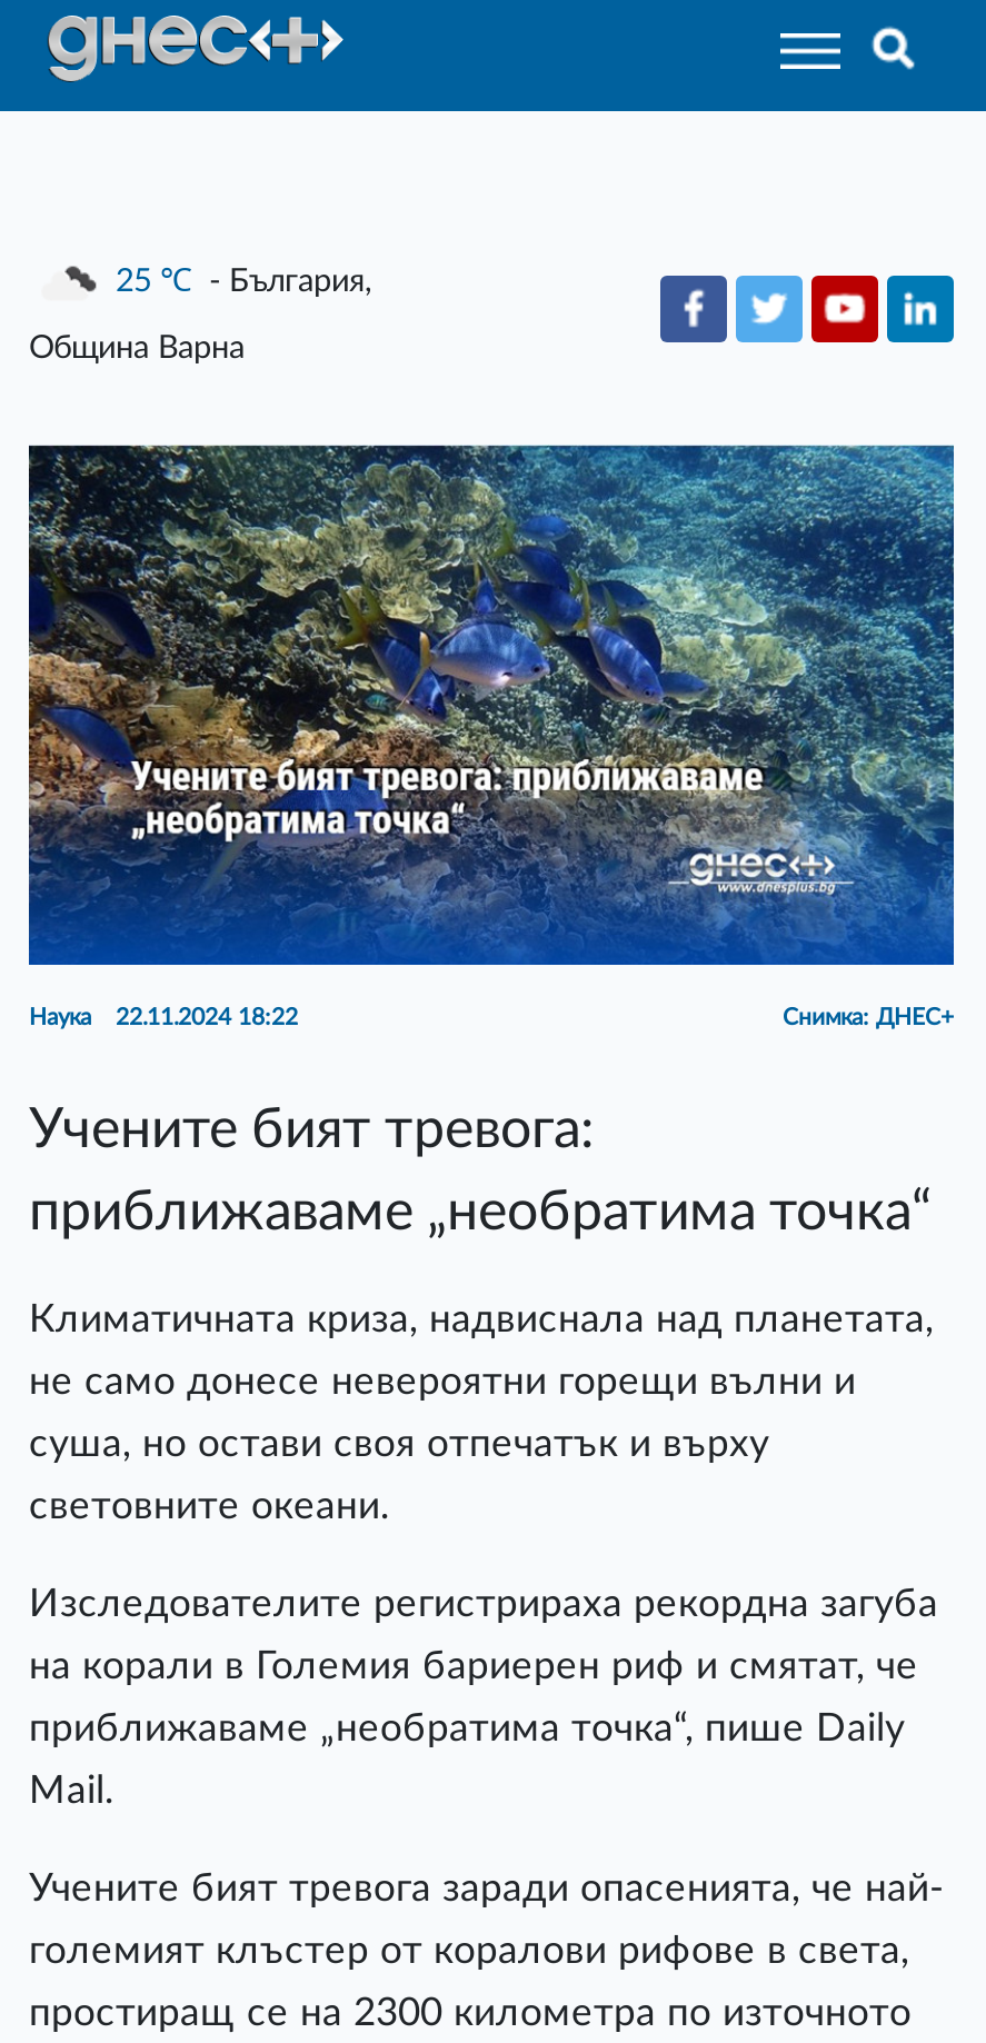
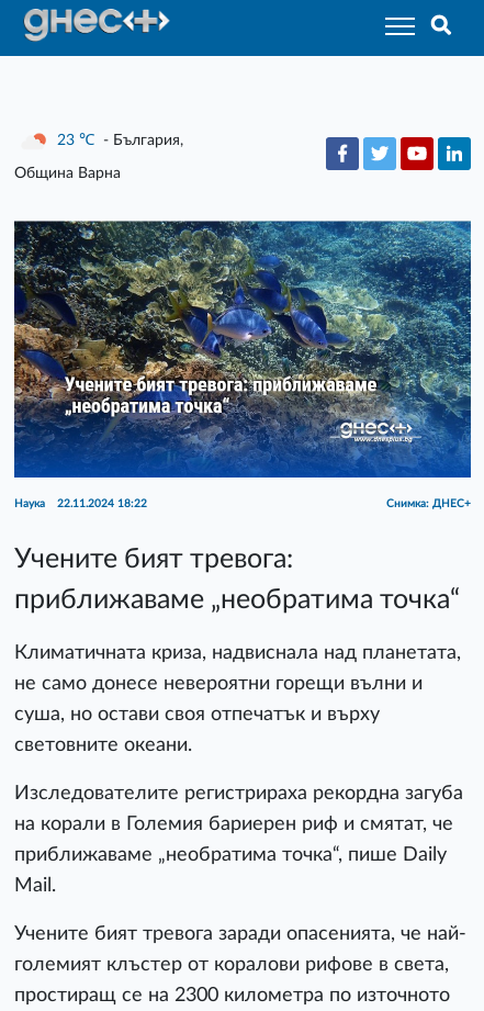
- 25 ℃ - България,
+ 23 ℃ - България,
